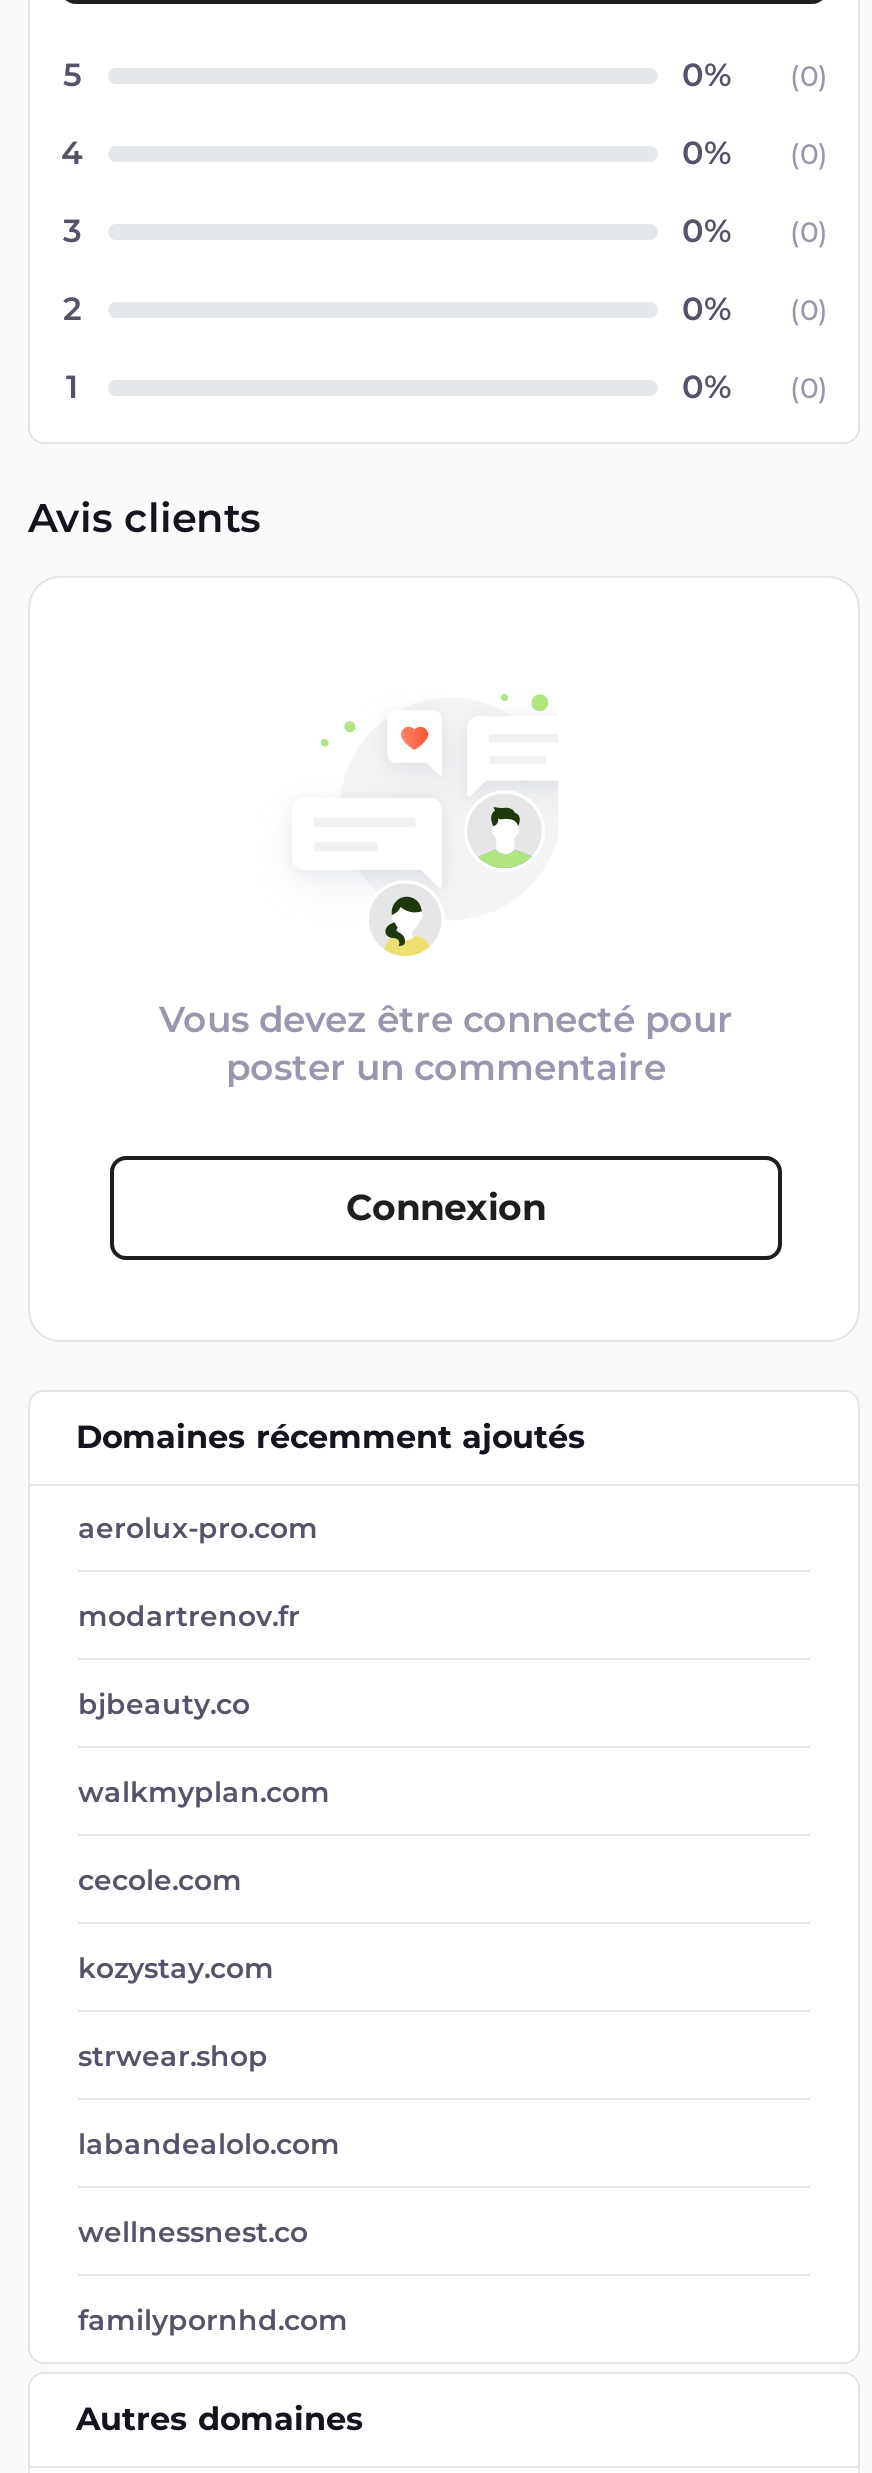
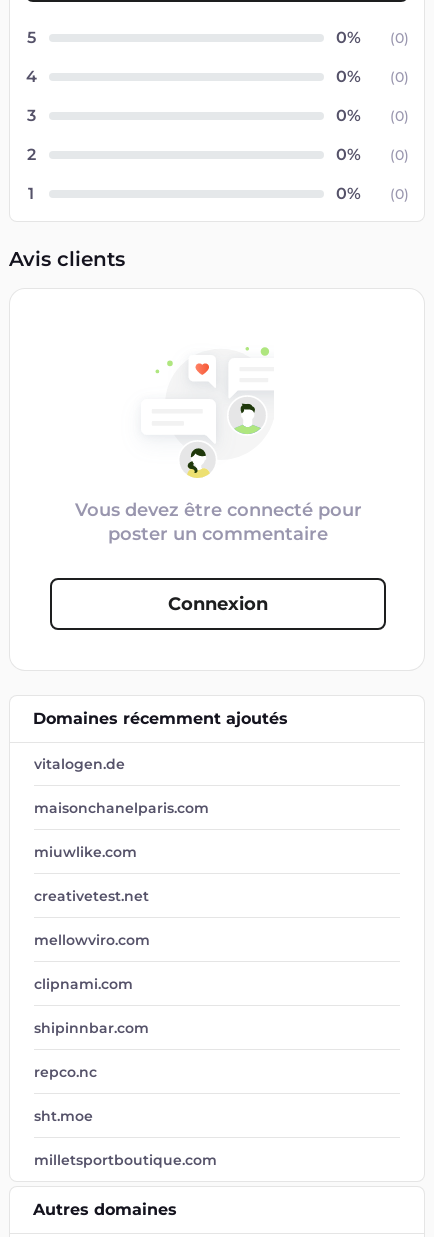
- aerolux-pro.com
+ vitalogen.de

- modartrenov.fr
+ maisonchanelparis.com

- bjbeauty.co
+ miuwlike.com

- walkmyplan.com
+ creativetest.net

- cecole.com
+ mellowviro.com

- kozystay.com
+ clipnami.com

- strwear.shop
+ shipinnbar.com

- labandealolo.com
+ repco.nc

- wellnessnest.co
+ sht.moe

- familypornhd.com
+ milletsportboutique.com
